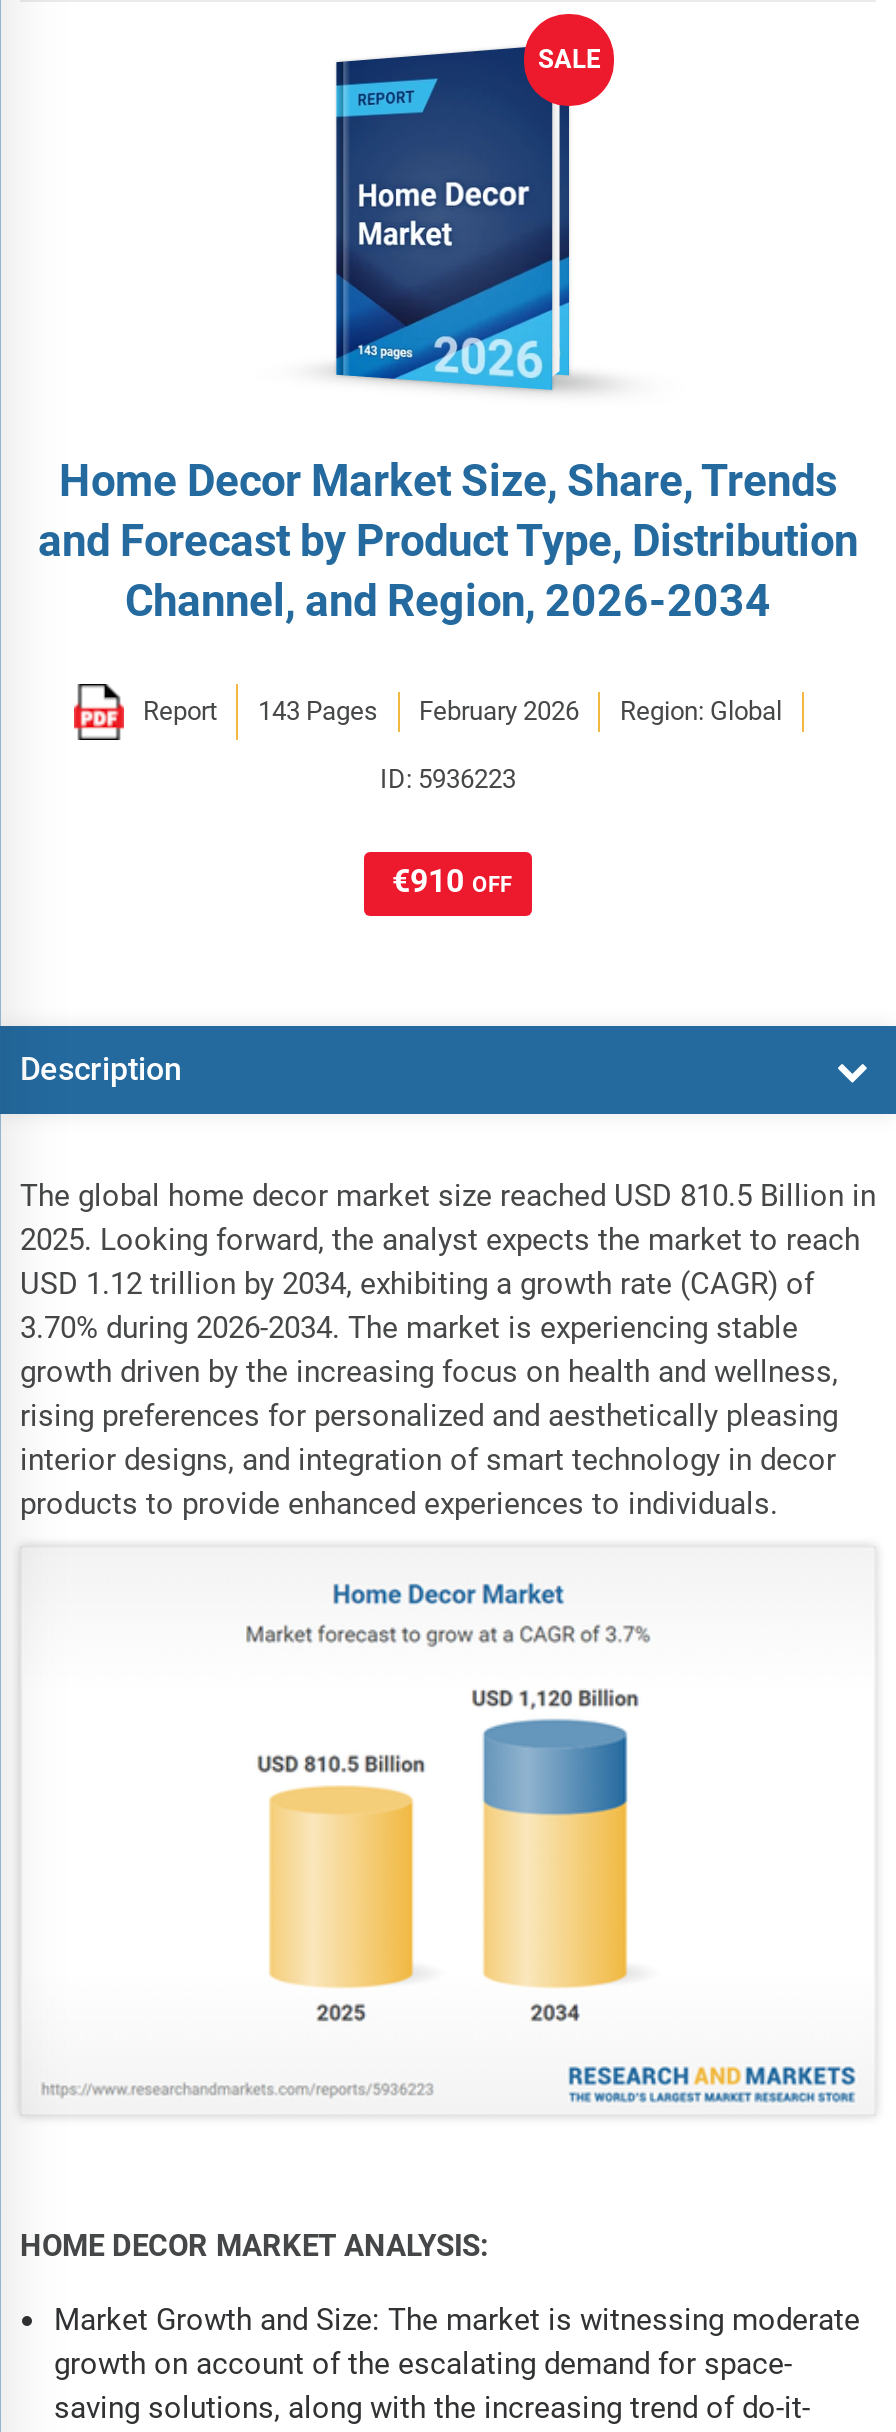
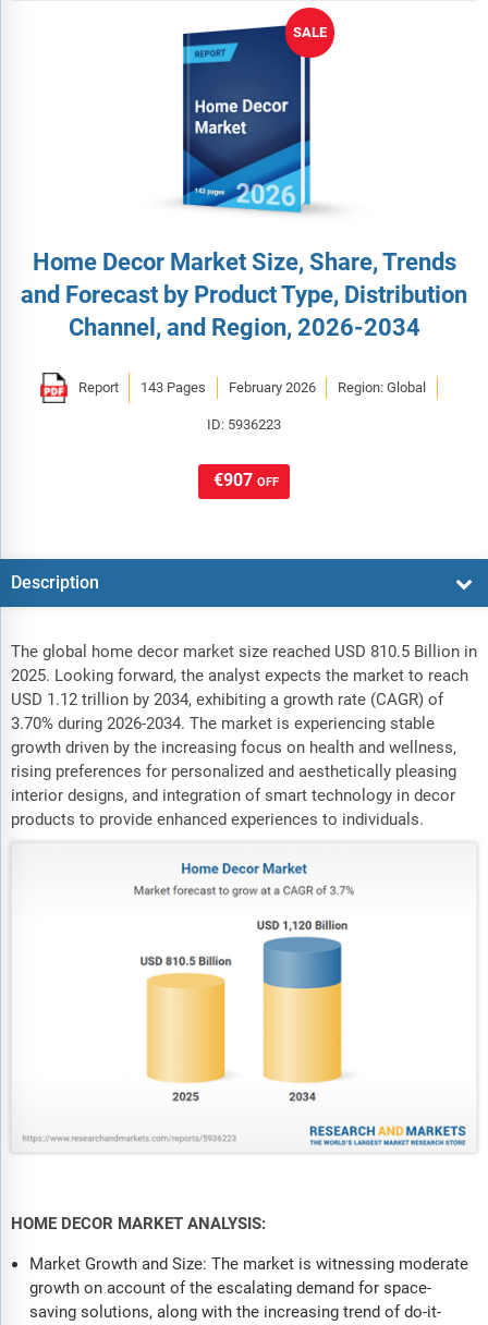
- €910 OFF
+ €907 OFF
